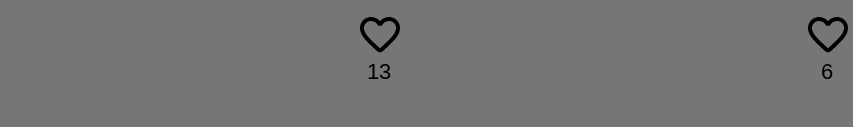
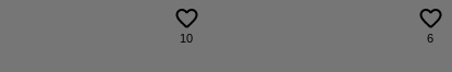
- 13
+ 10
